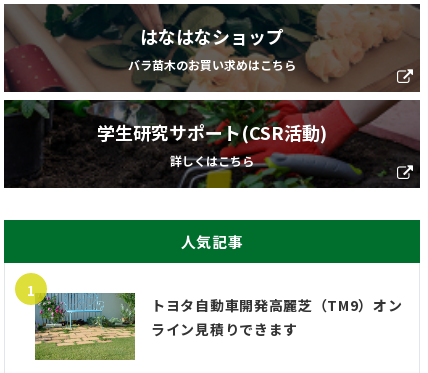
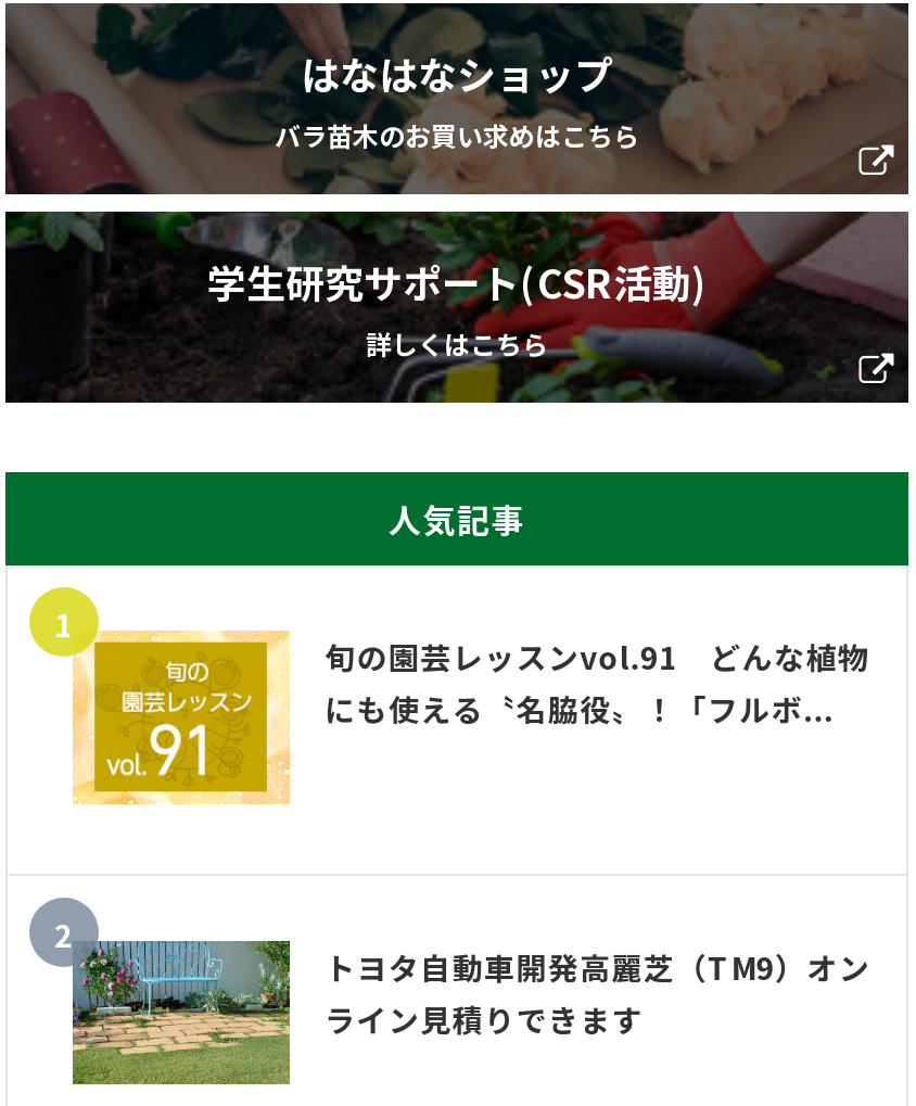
+ 2

+ [image]
+ 旬の園芸レッスンvol.91 どんな植物
+ にも使える〝名脇役〟！「フルボ...
